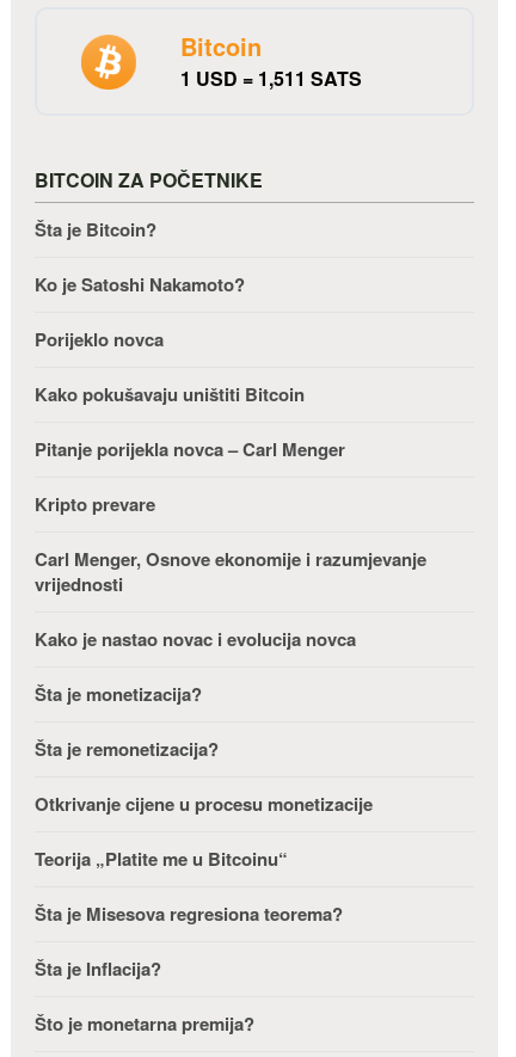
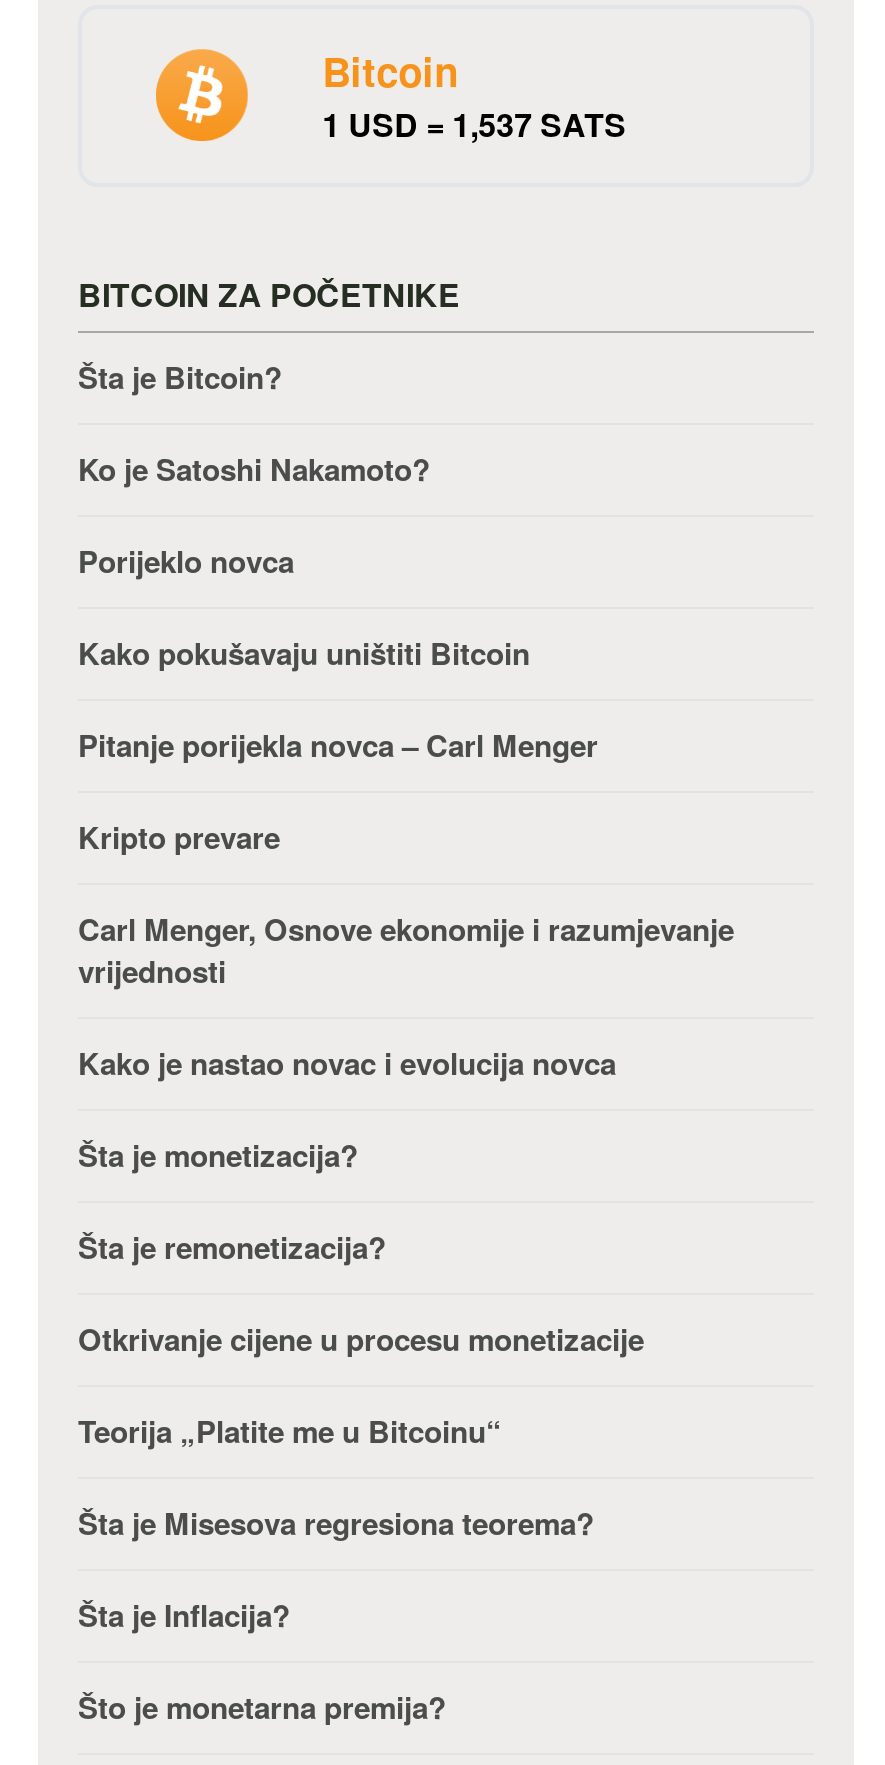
- 1 USD = 1,511 SATS
+ 1 USD = 1,537 SATS
